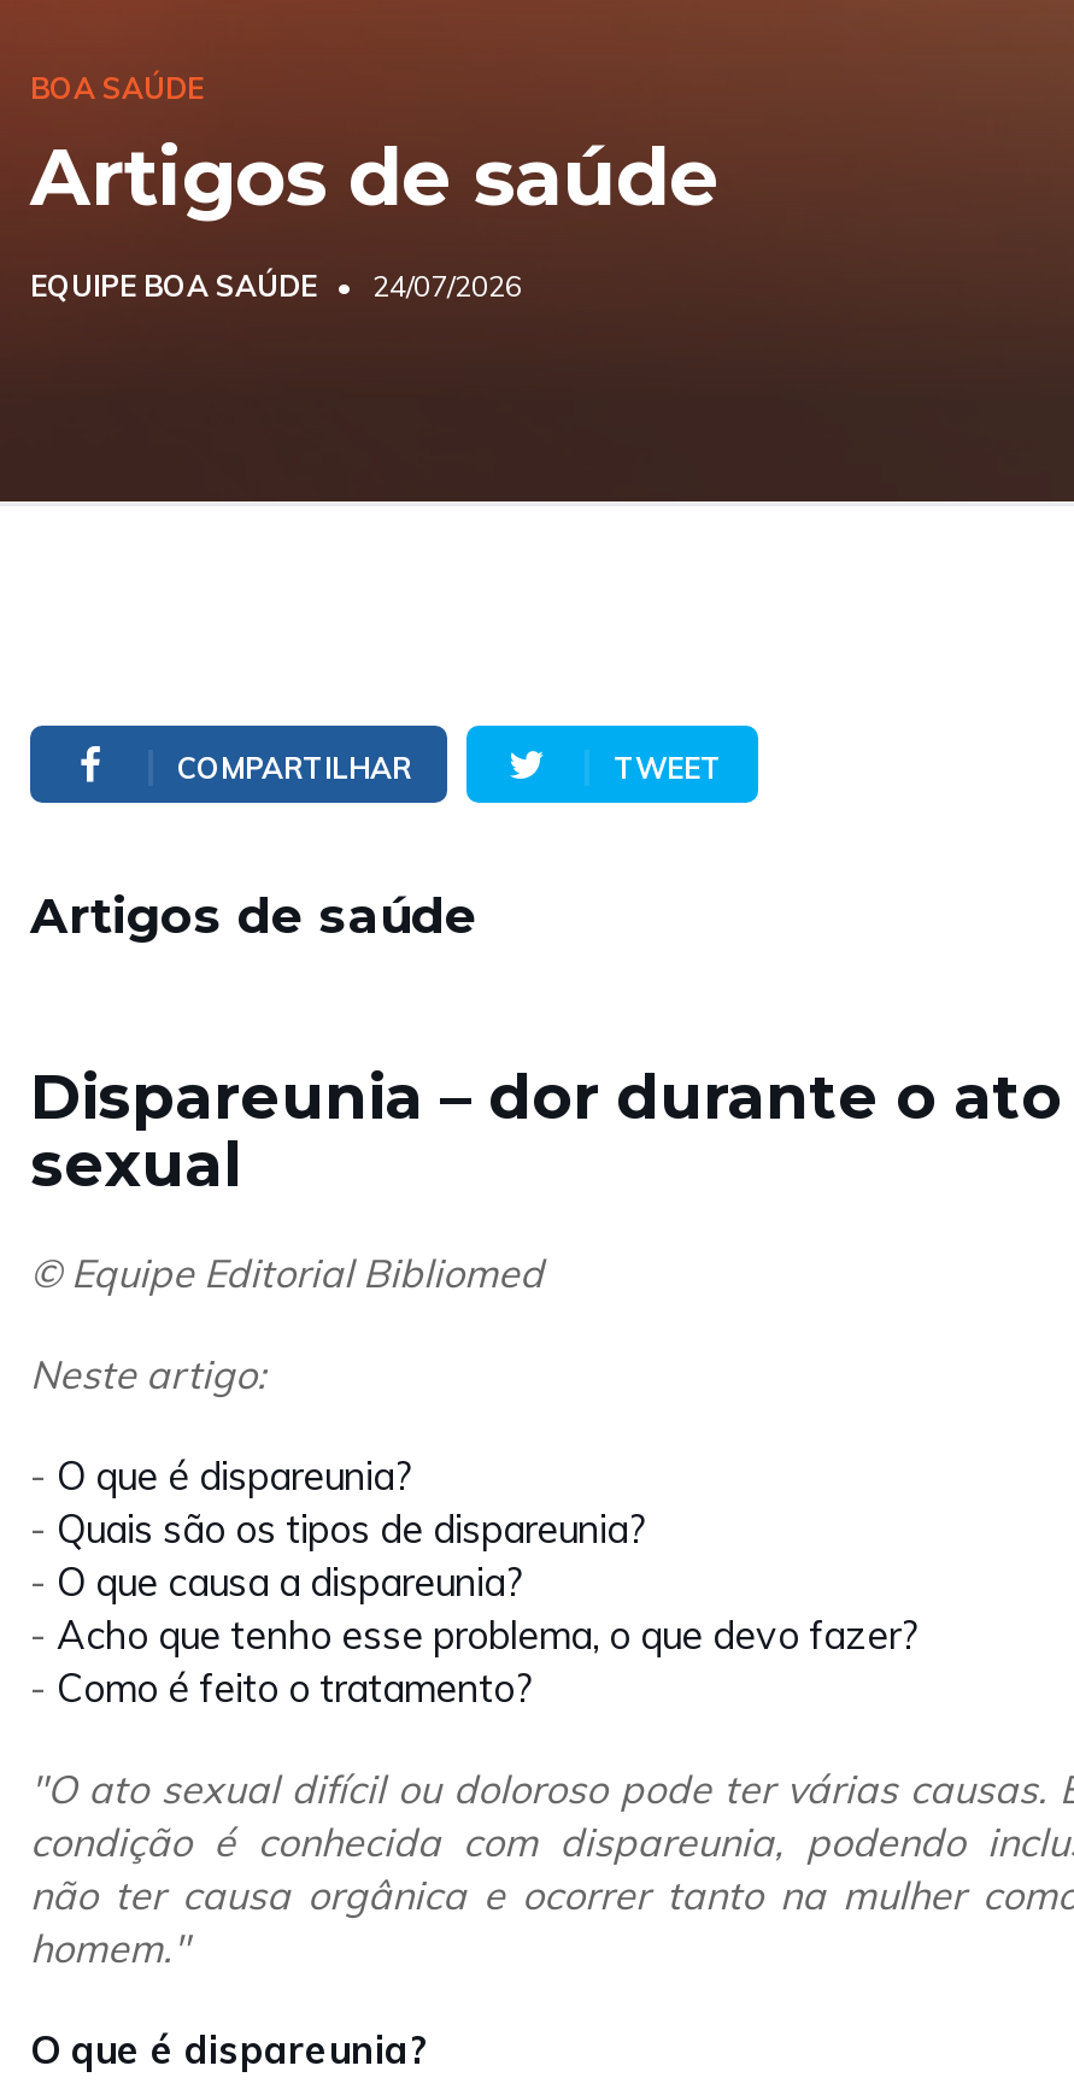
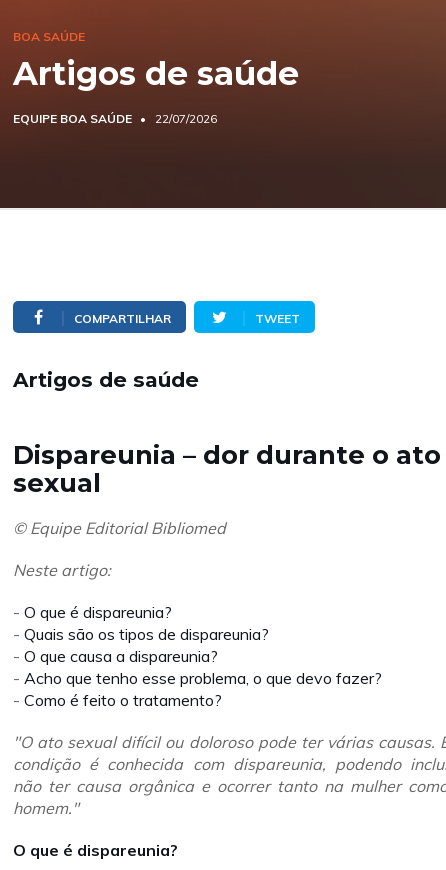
- EQUIPE BOA SAÚDE 24/07/2026
+ EQUIPE BOA SAÚDE 22/07/2026
